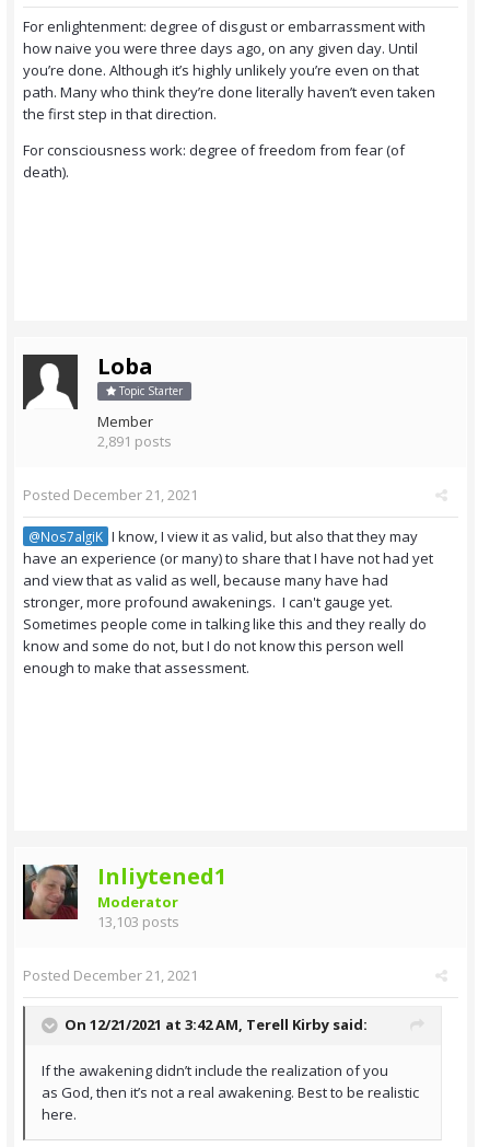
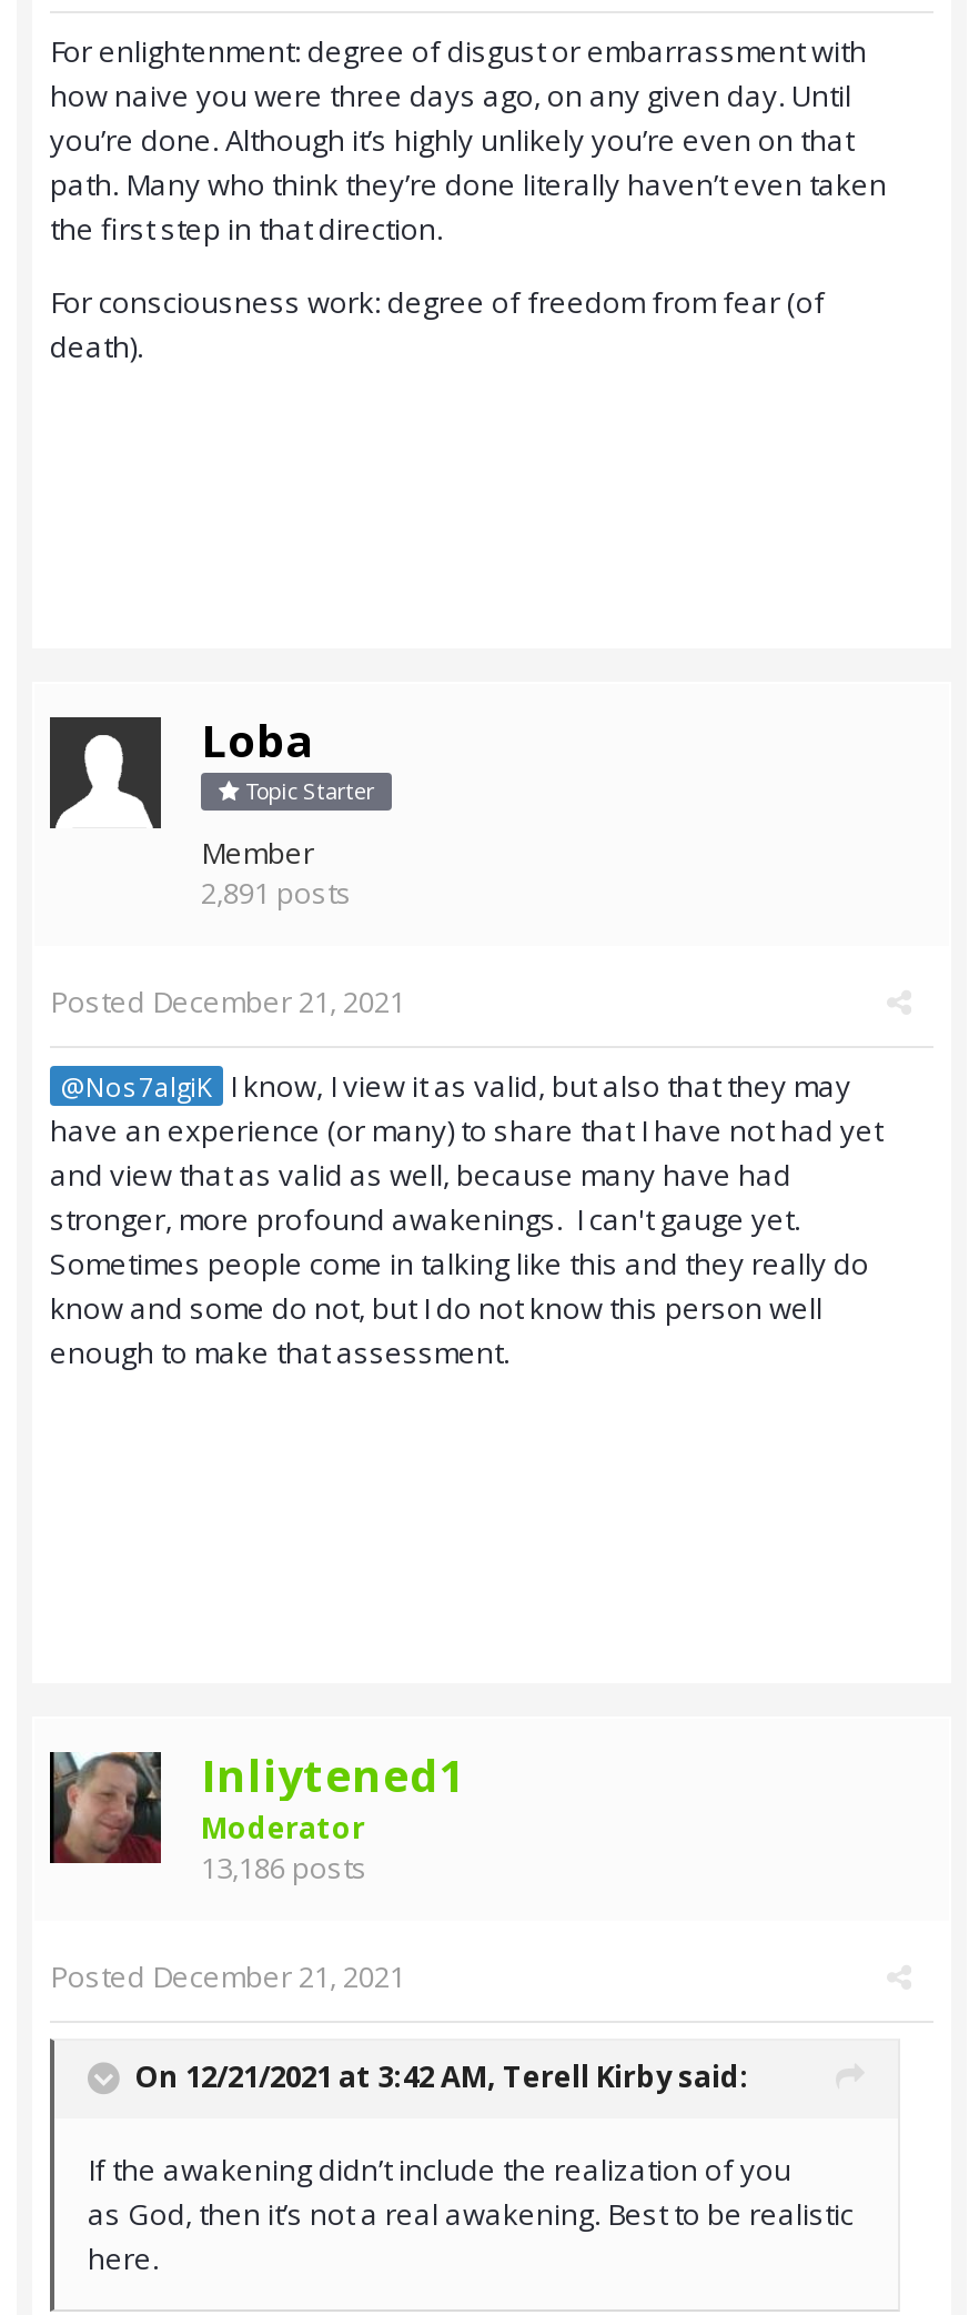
- 13,103 posts
+ 13,186 posts
